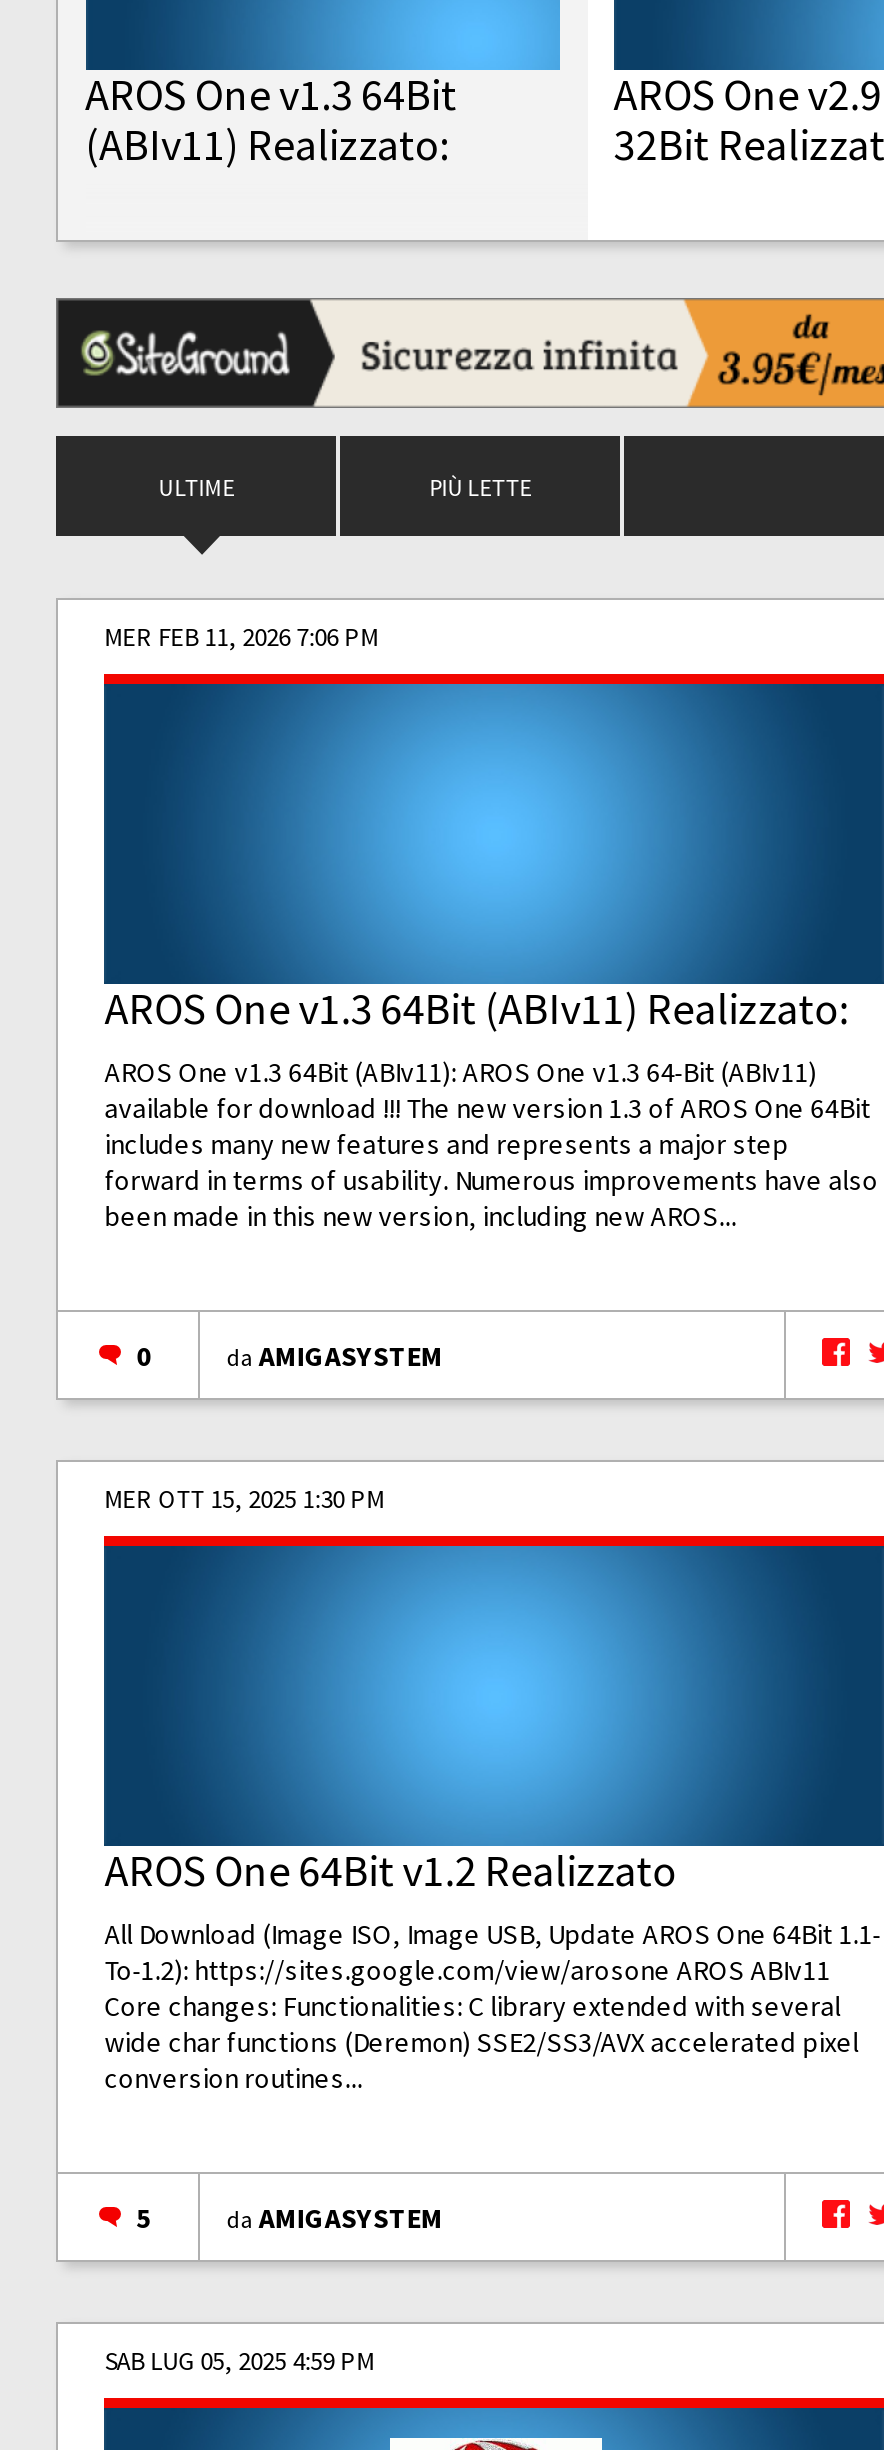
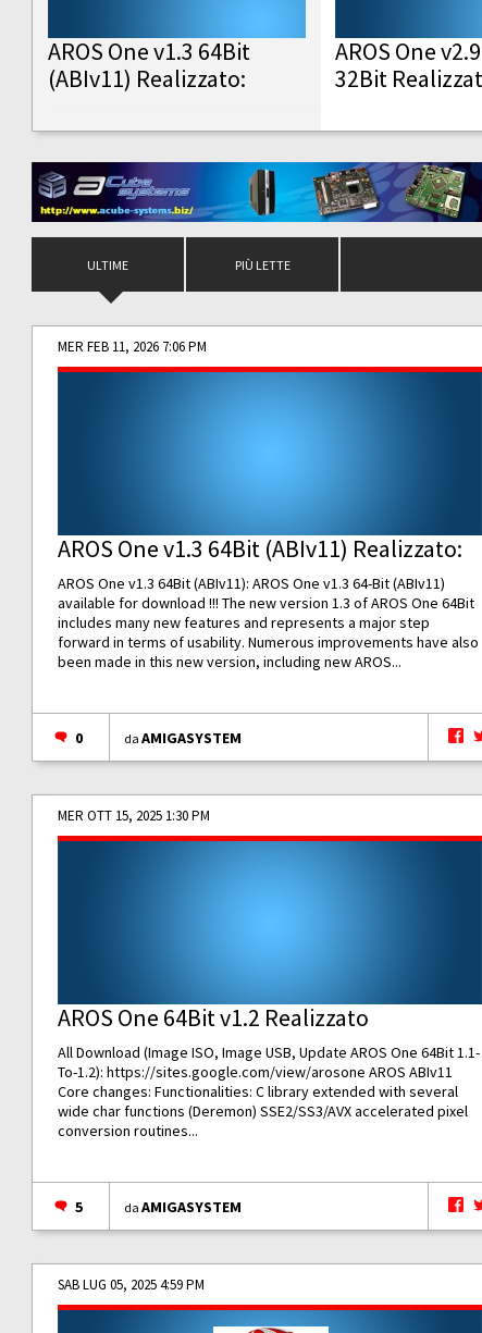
- [image]
+ [image]
